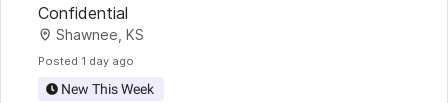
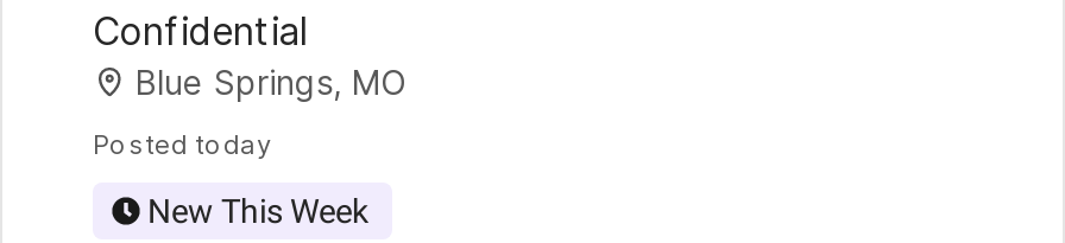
- Shawnee, KS
+ Blue Springs, MO

- Posted 1 day ago
+ Posted today
